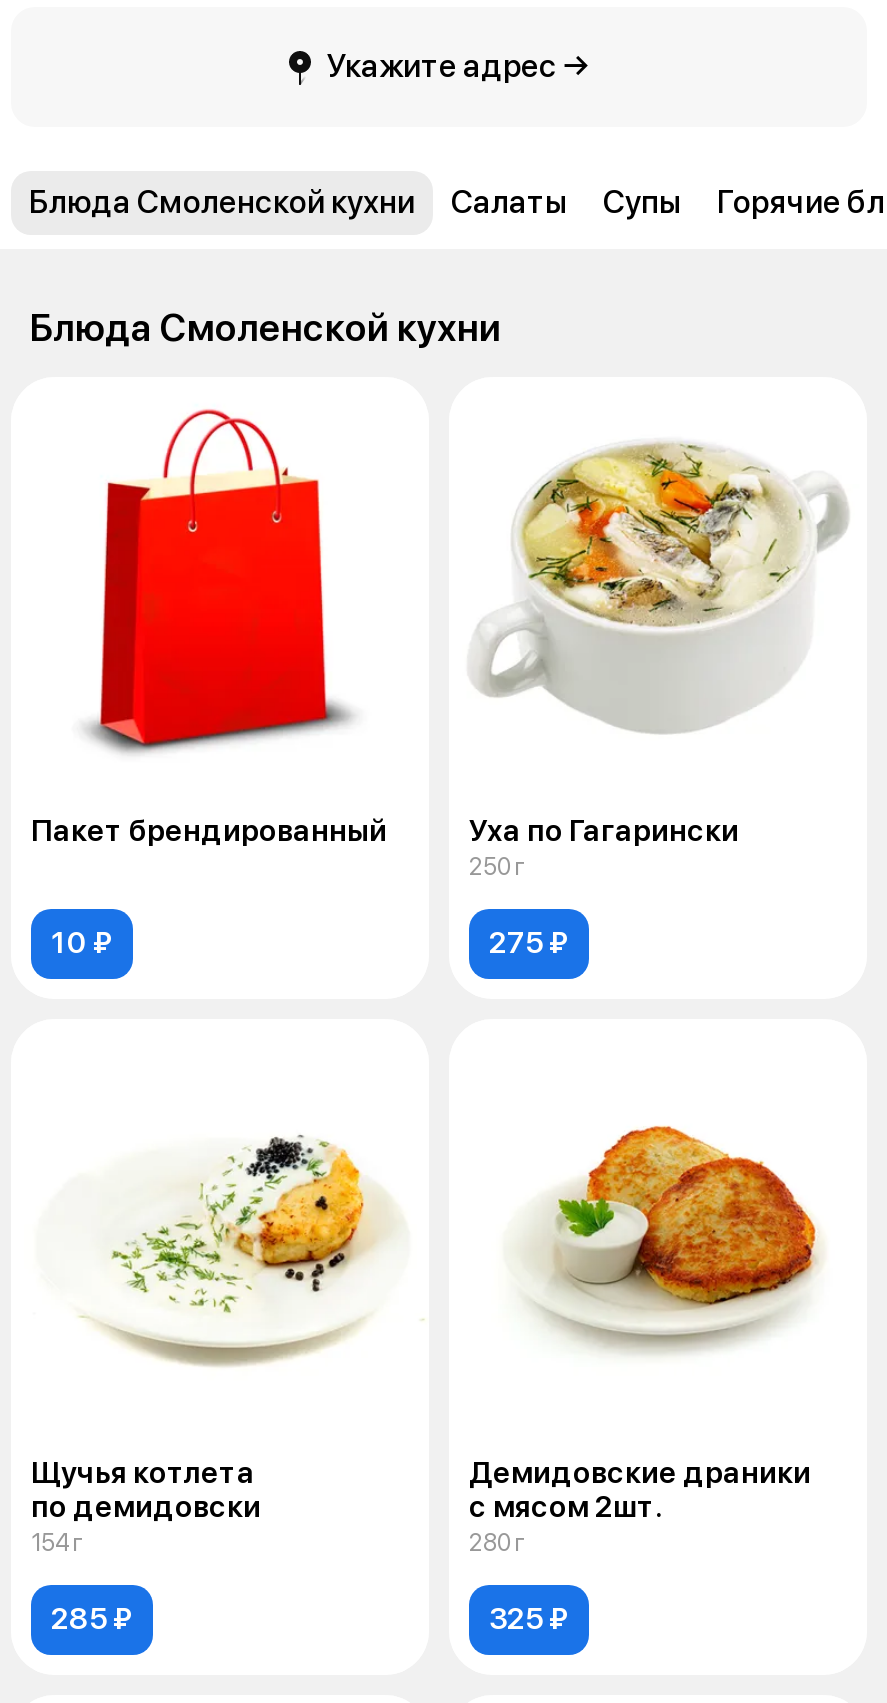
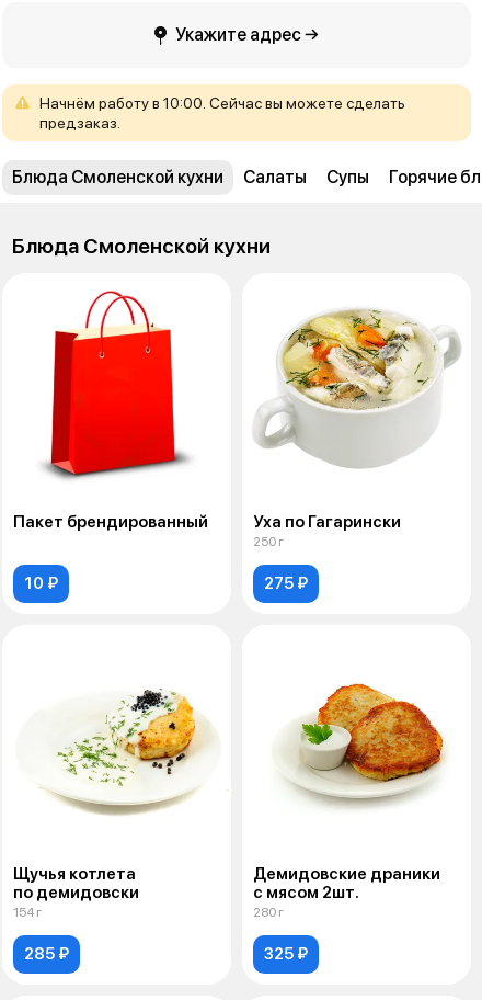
+ Начнём работу в 10:00. Сейчас вы можете сделать
+ предзаказ.
